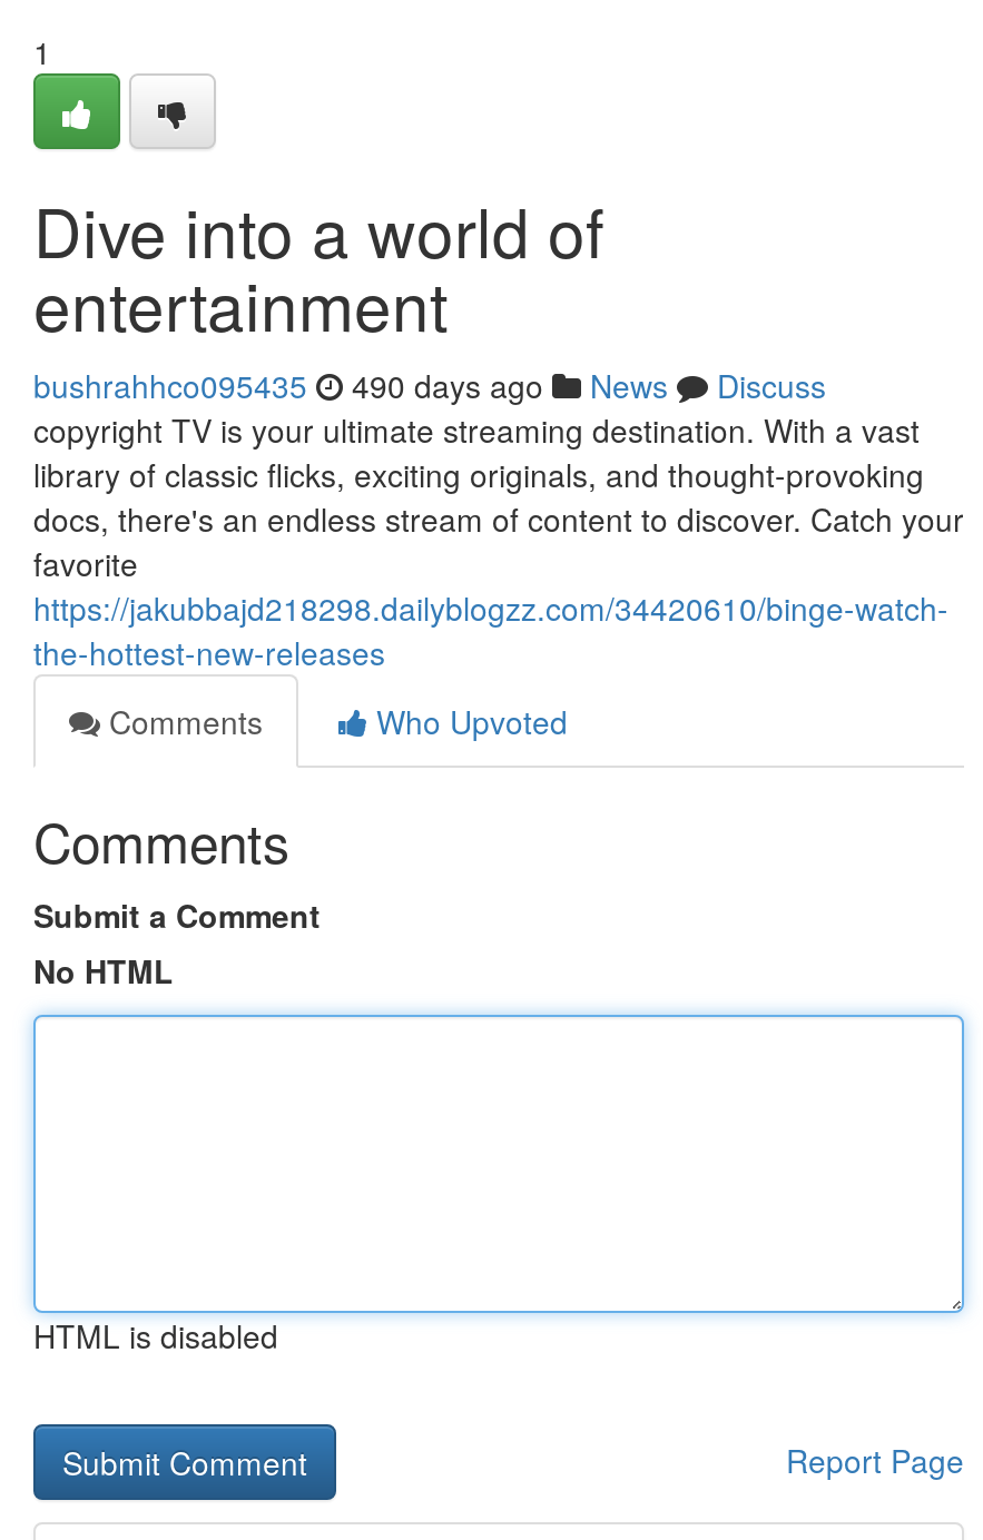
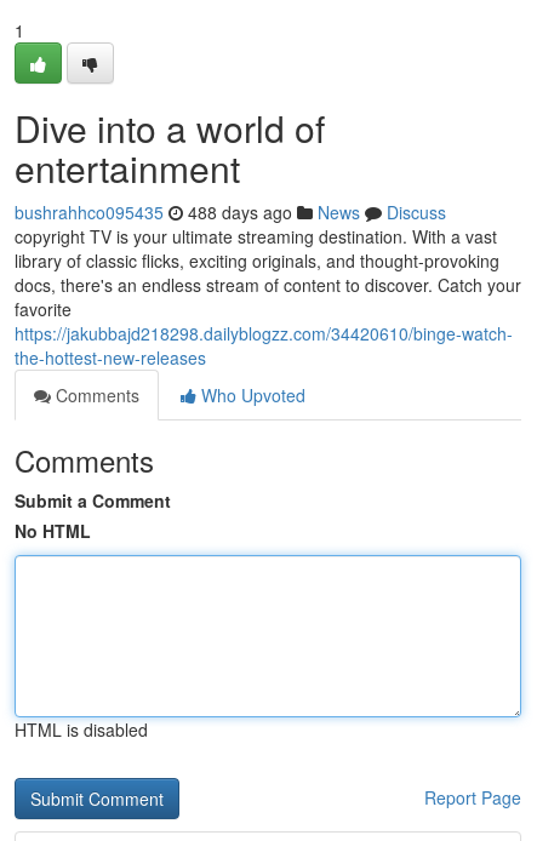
- bushrahhco095435 490 days ago News Discuss
+ bushrahhco095435 488 days ago News Discuss
